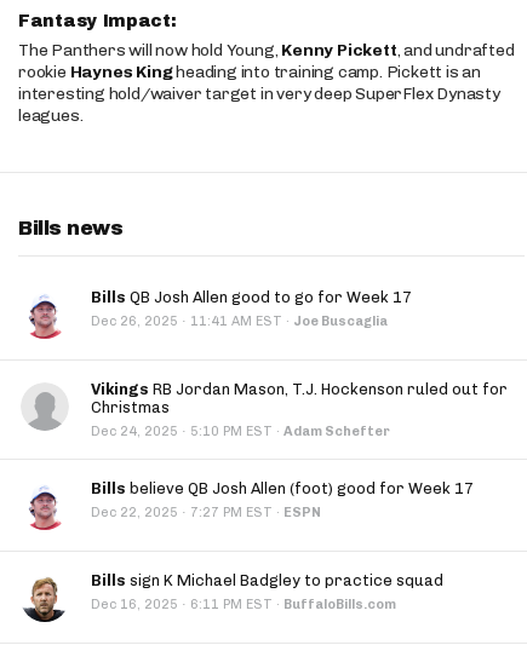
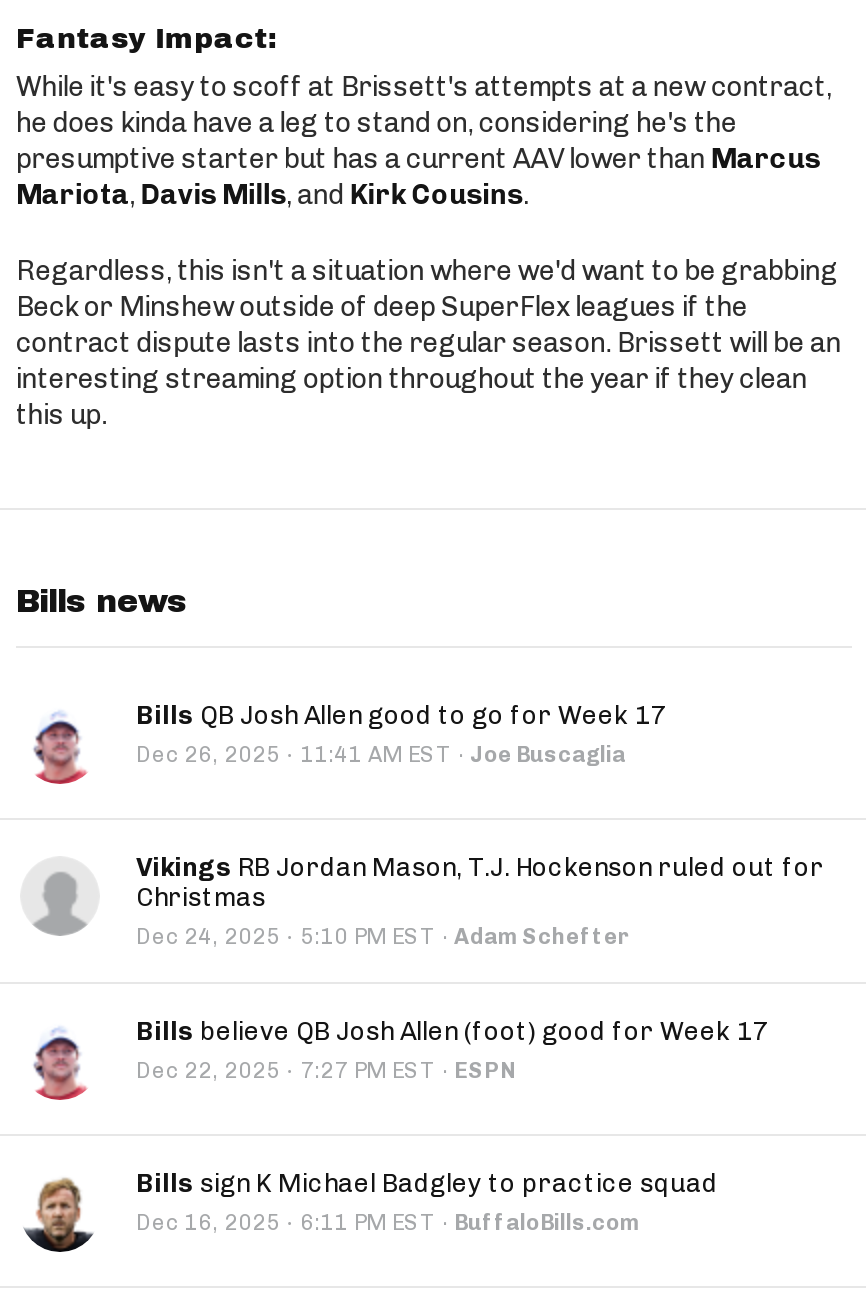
- The Panthers will now hold Young, Kenny Pickett, and undrafted
- rookie Haynes King heading into training camp. Pickett is an
- interesting hold/waiver target in very deep SuperFlex Dynasty
- leagues.
+ While it's easy to scoff at Brissett's attempts at a new contract,
+ he does kinda have a leg to stand on, considering he's the
+ presumptive starter but has a current AAV lower than Marcus
+ Mariota, Davis Mills, and Kirk Cousins.
+ Regardless, this isn't a situation where we'd want to be grabbing
+ Beck or Minshew outside of deep SuperFlex leagues if the
+ contract dispute lasts into the regular season. Brissett will be an
+ interesting streaming option throughout the year if they clean
+ this up.
